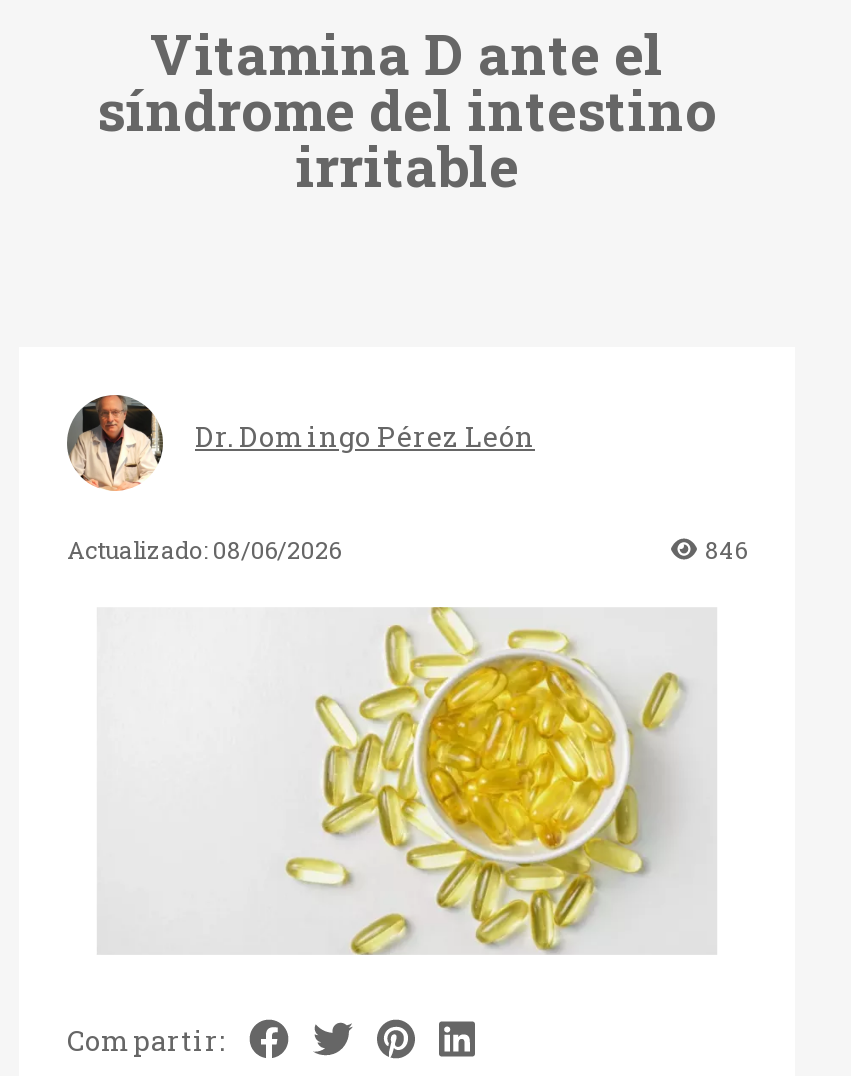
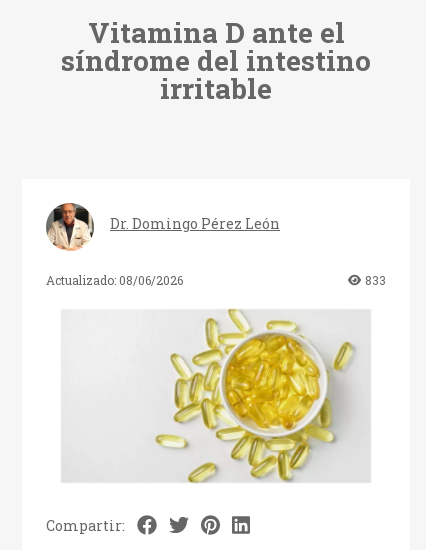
- 846
+ 833
